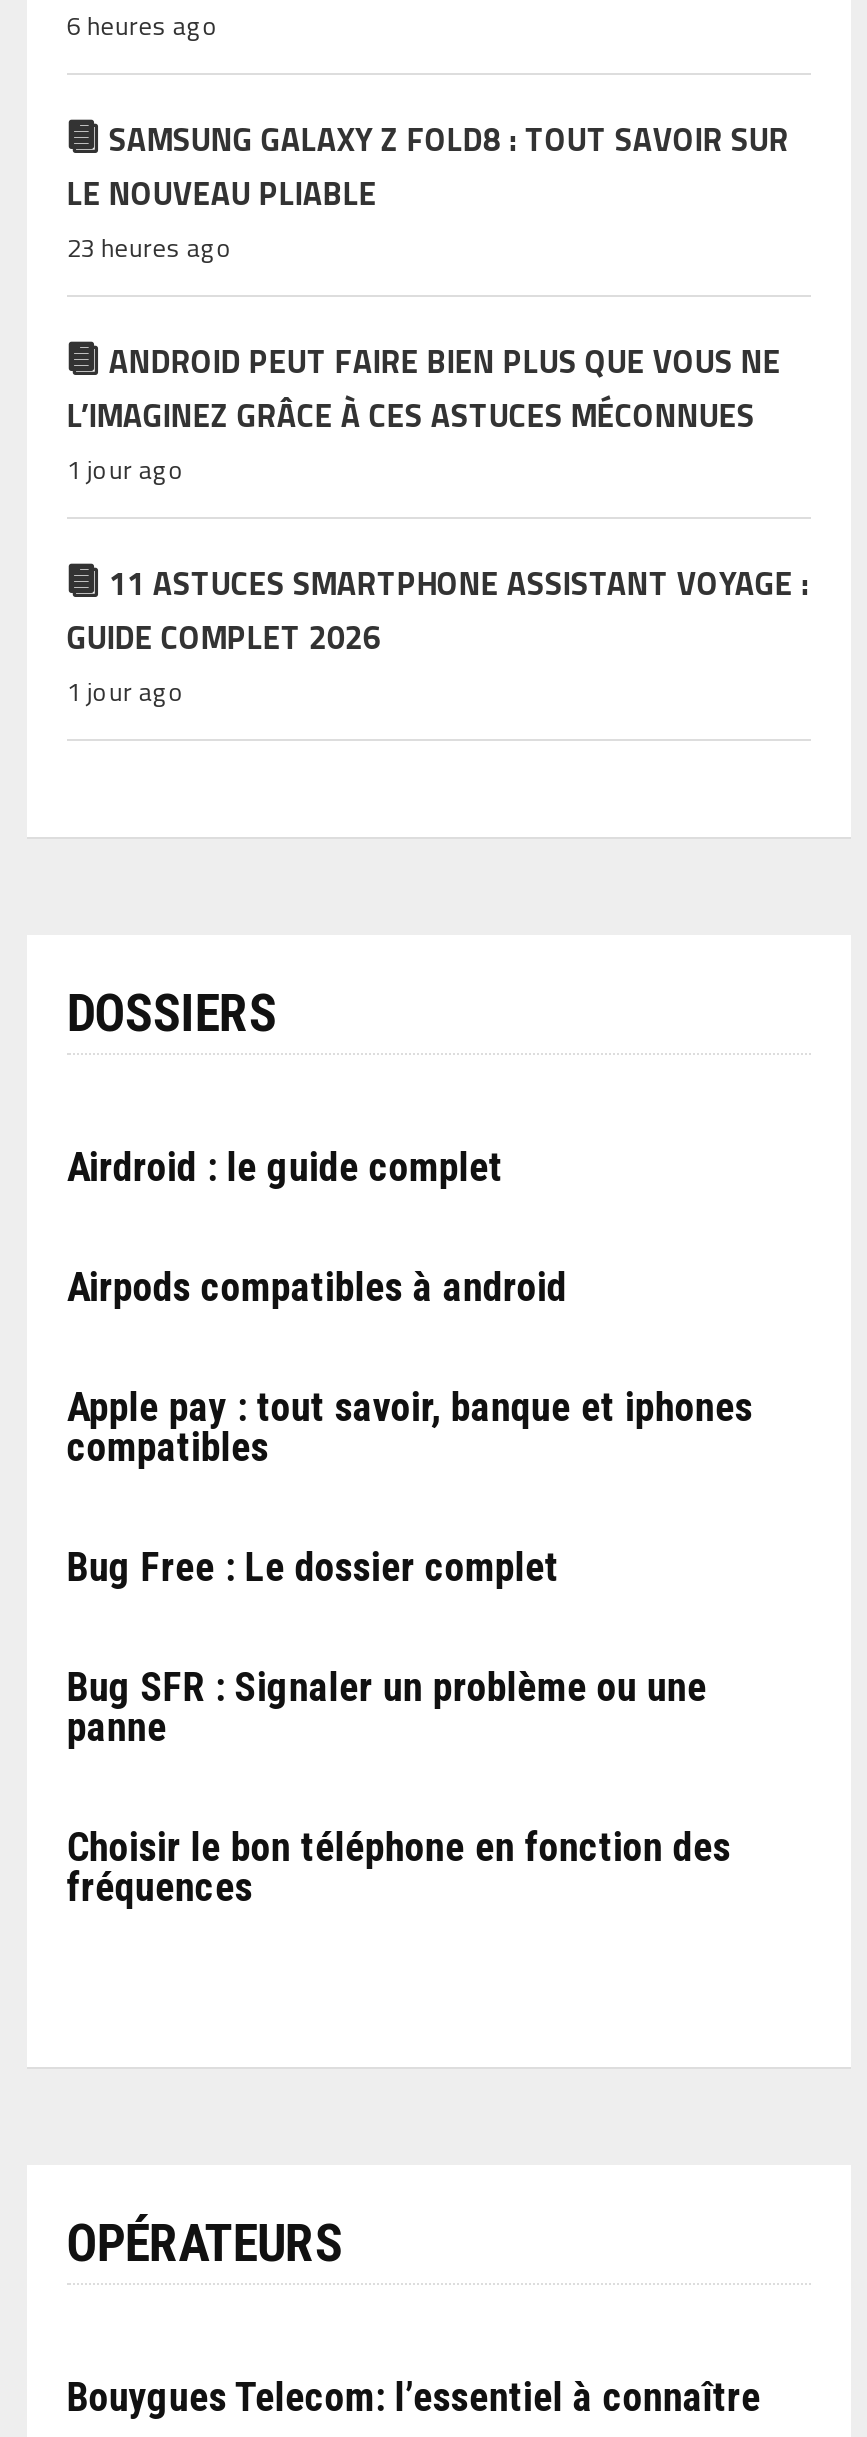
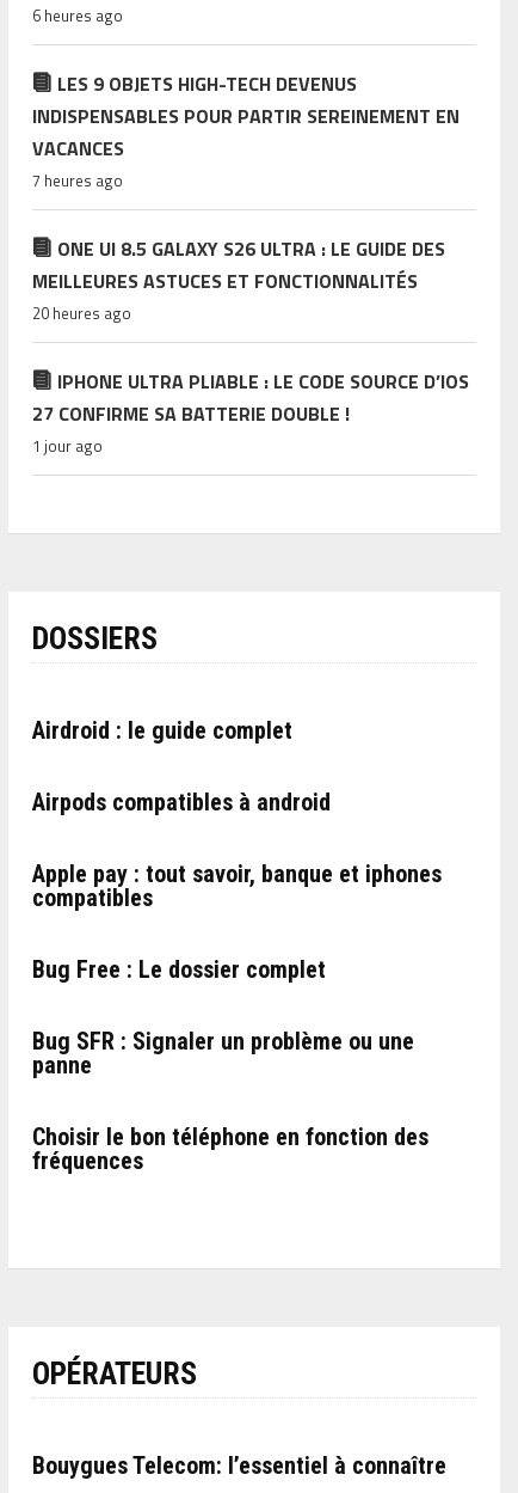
- SAMSUNG GALAXY Z FOLD8 : TOUT SAVOIR SUR
- LE NOUVEAU PLIABLE
- 23 heures ago
+ LES 9 OBJETS HIGH-TECH DEVENUS
+ INDISPENSABLES POUR PARTIR SEREINEMENT EN
+ VACANCES
+ 7 heures ago

- ANDROID PEUT FAIRE BIEN PLUS QUE VOUS NE
- L’IMAGINEZ GRÂCE À CES ASTUCES MÉCONNUES
- 1 jour ago
+ ONE UI 8.5 GALAXY S26 ULTRA : LE GUIDE DES
+ MEILLEURES ASTUCES ET FONCTIONNALITÉS
+ 20 heures ago

- 11 ASTUCES SMARTPHONE ASSISTANT VOYAGE :
- GUIDE COMPLET 2026
+ IPHONE ULTRA PLIABLE : LE CODE SOURCE D’IOS
+ 27 CONFIRME SA BATTERIE DOUBLE !
